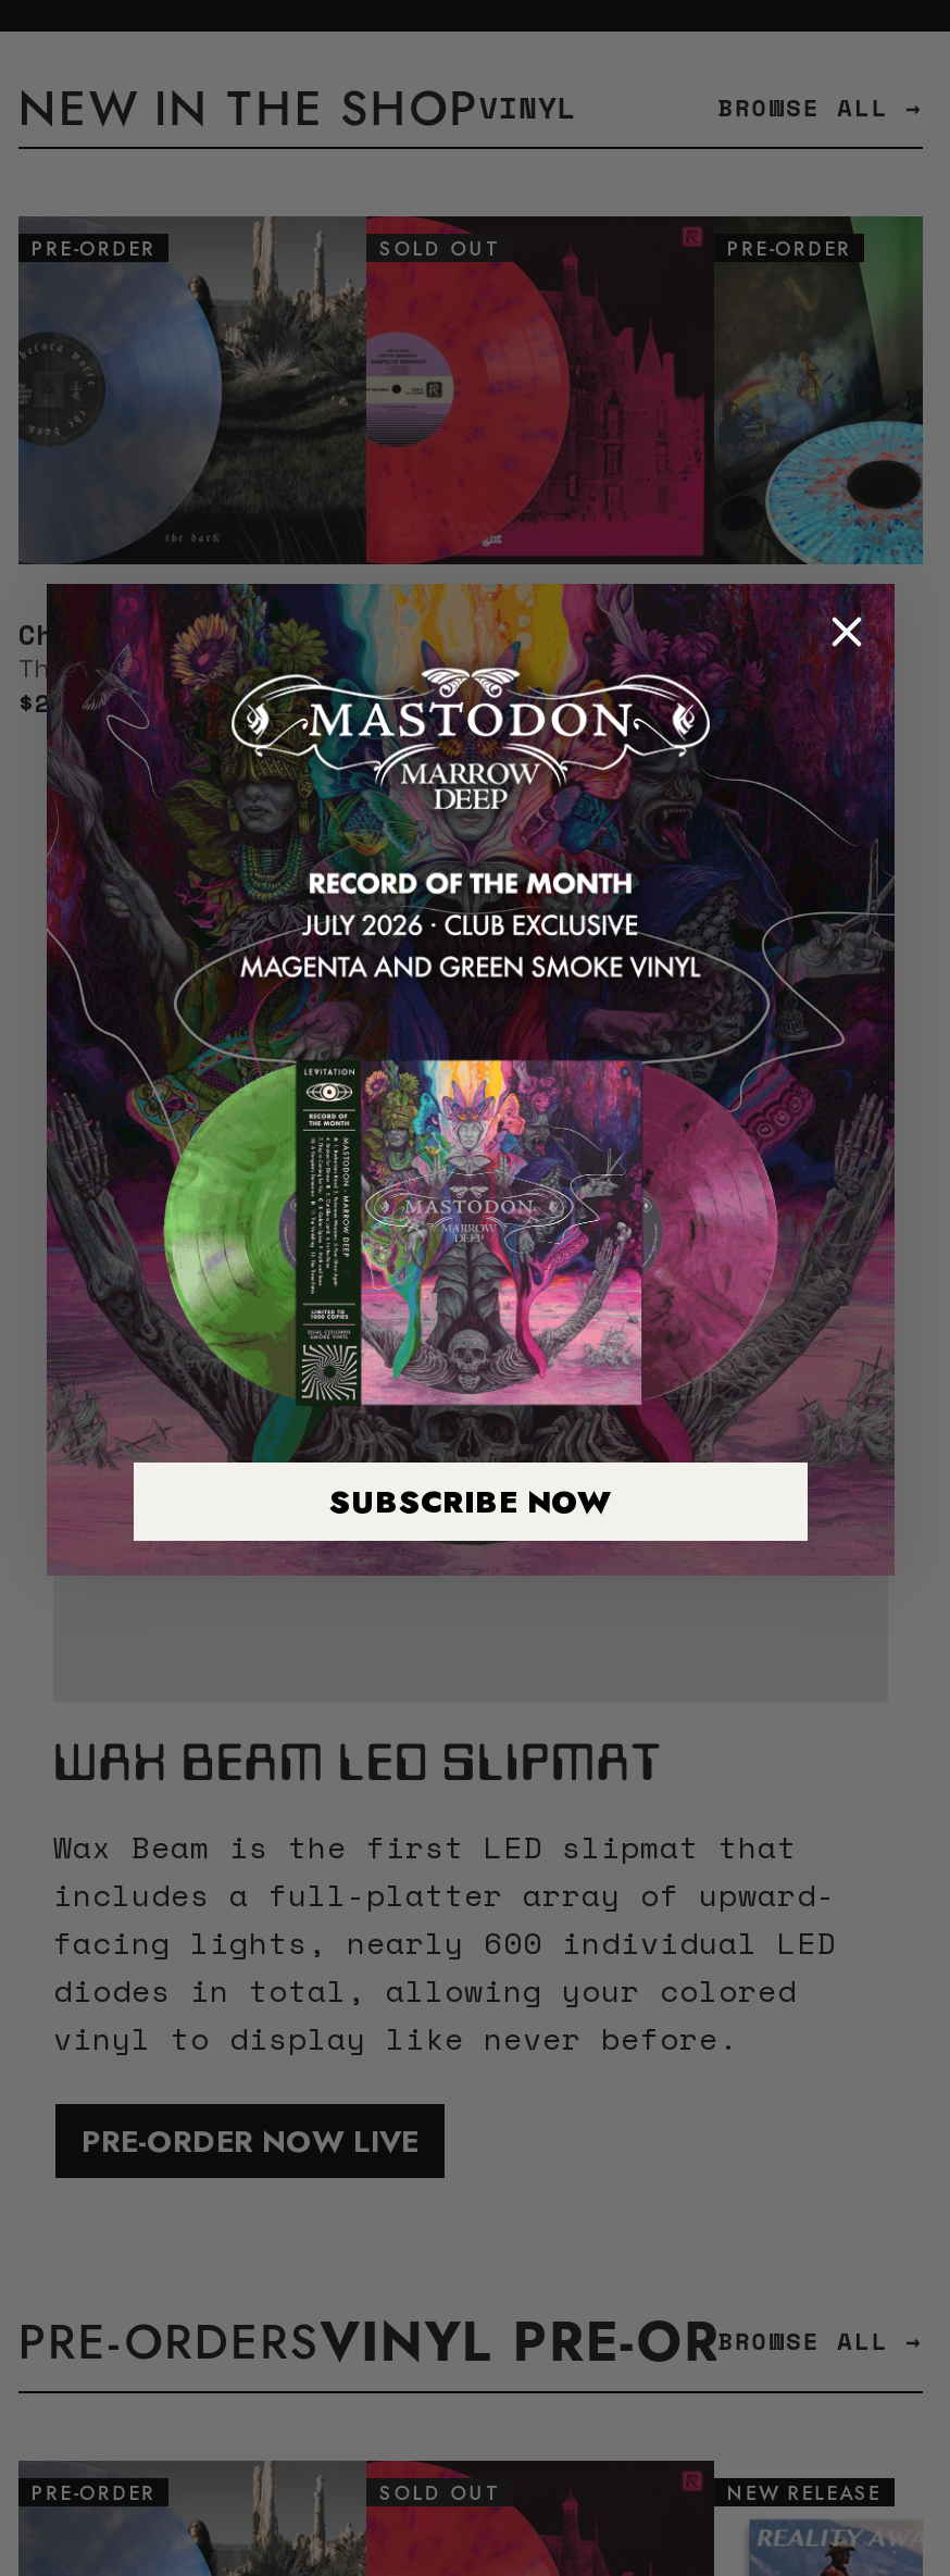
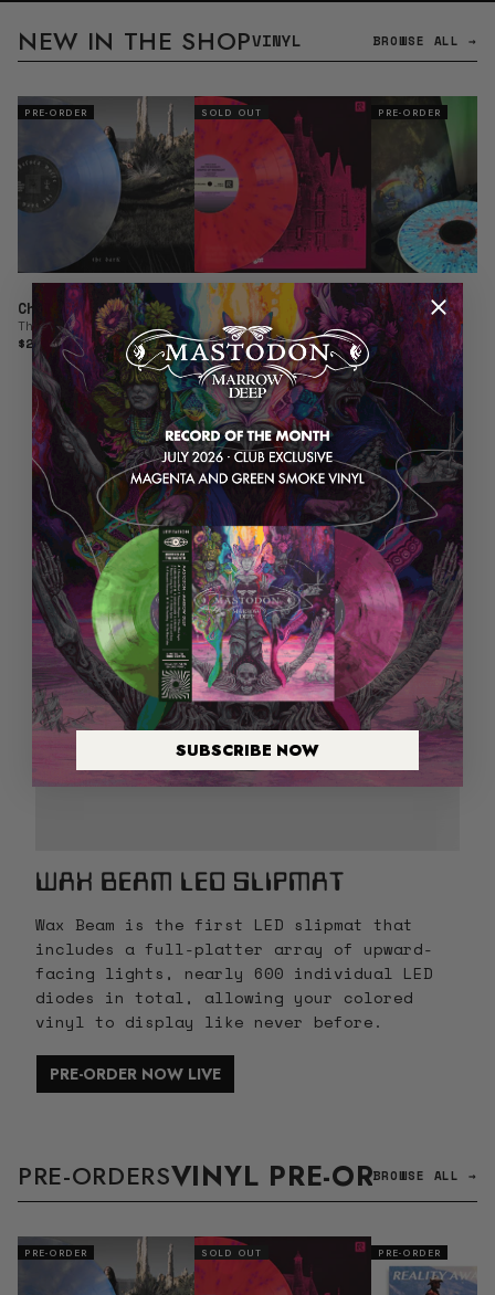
- NEW RELEASE
+ PRE-ORDER
